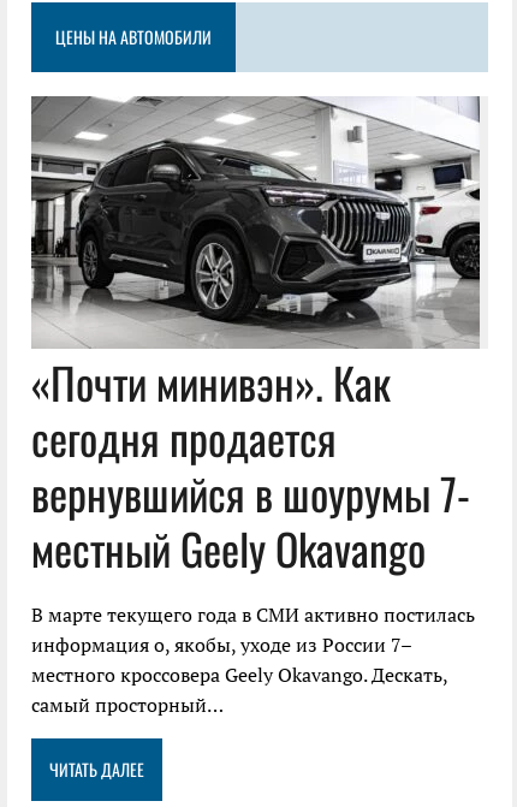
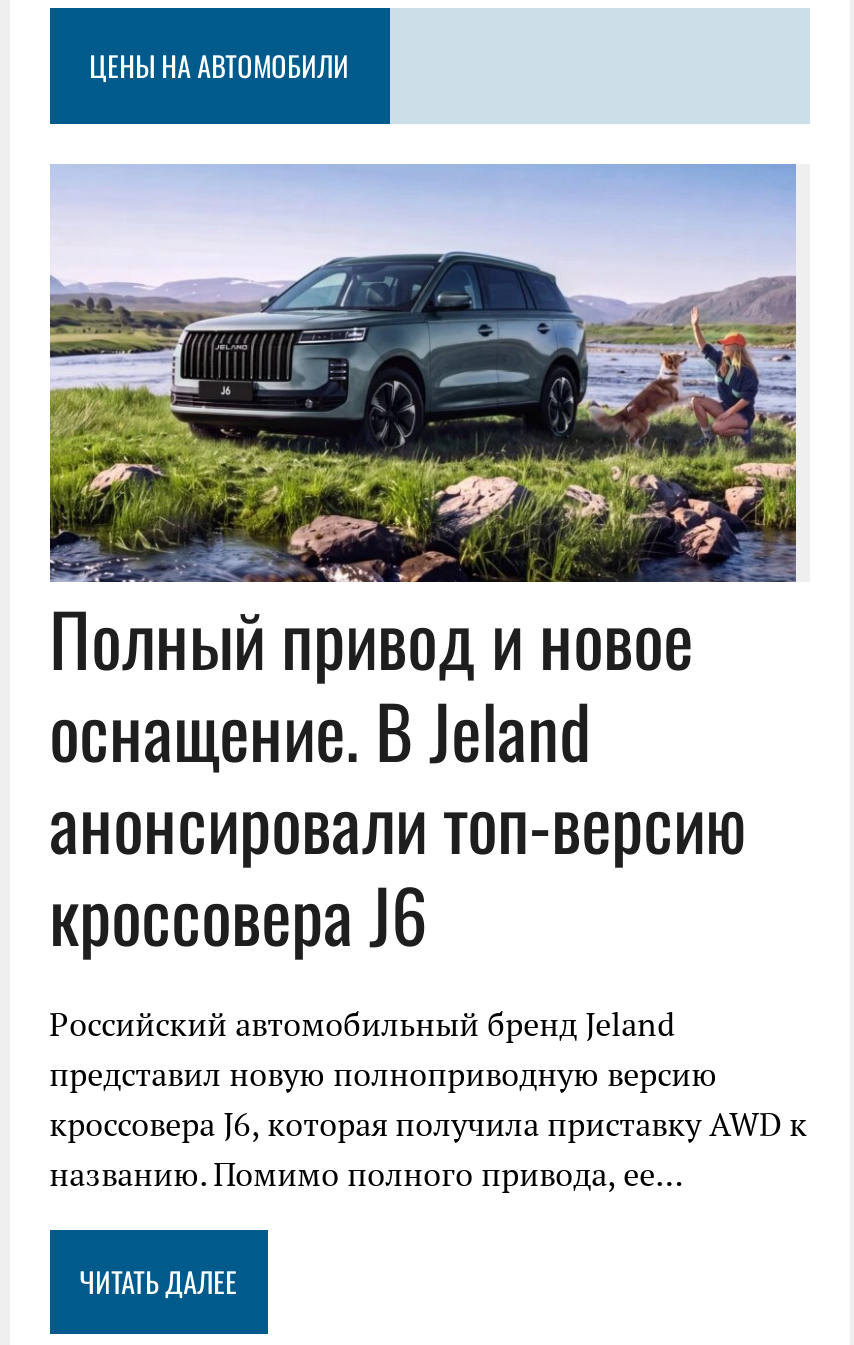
- [image]
- «Почти минивэн». Как
- сегодня продается
- вернувшийся в шоурумы 7-
- местный Geely Okavango
- В марте текущего года в СМИ активно постилась
- информация о, якобы, уходе из России 7–
- местного кроссовера Geely Okavango. Дескать,
- самый просторный…
+ [image]
+ Полный привод и новое
+ оснащение. В Jeland
+ анонсировали топ-версию
+ кроссовера J6
+ Российский автомобильный бренд Jeland
+ представил новую полноприводную версию
+ кроссовера J6, которая получила приставку AWD к
+ названию. Помимо полного привода, ее…
